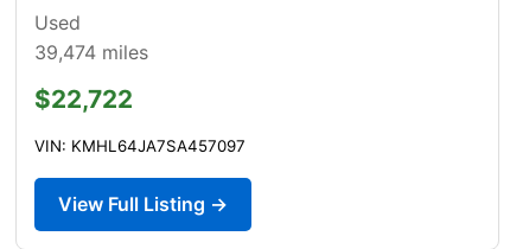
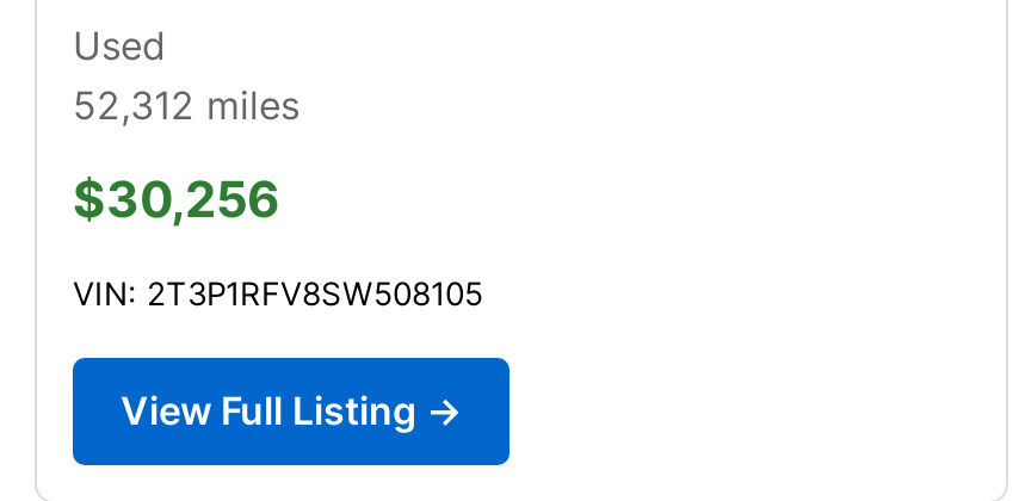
- 39,474 miles
+ 52,312 miles

- $22,722
+ $30,256

- VIN: KMHL64JA7SA457097
+ VIN: 2T3P1RFV8SW508105
